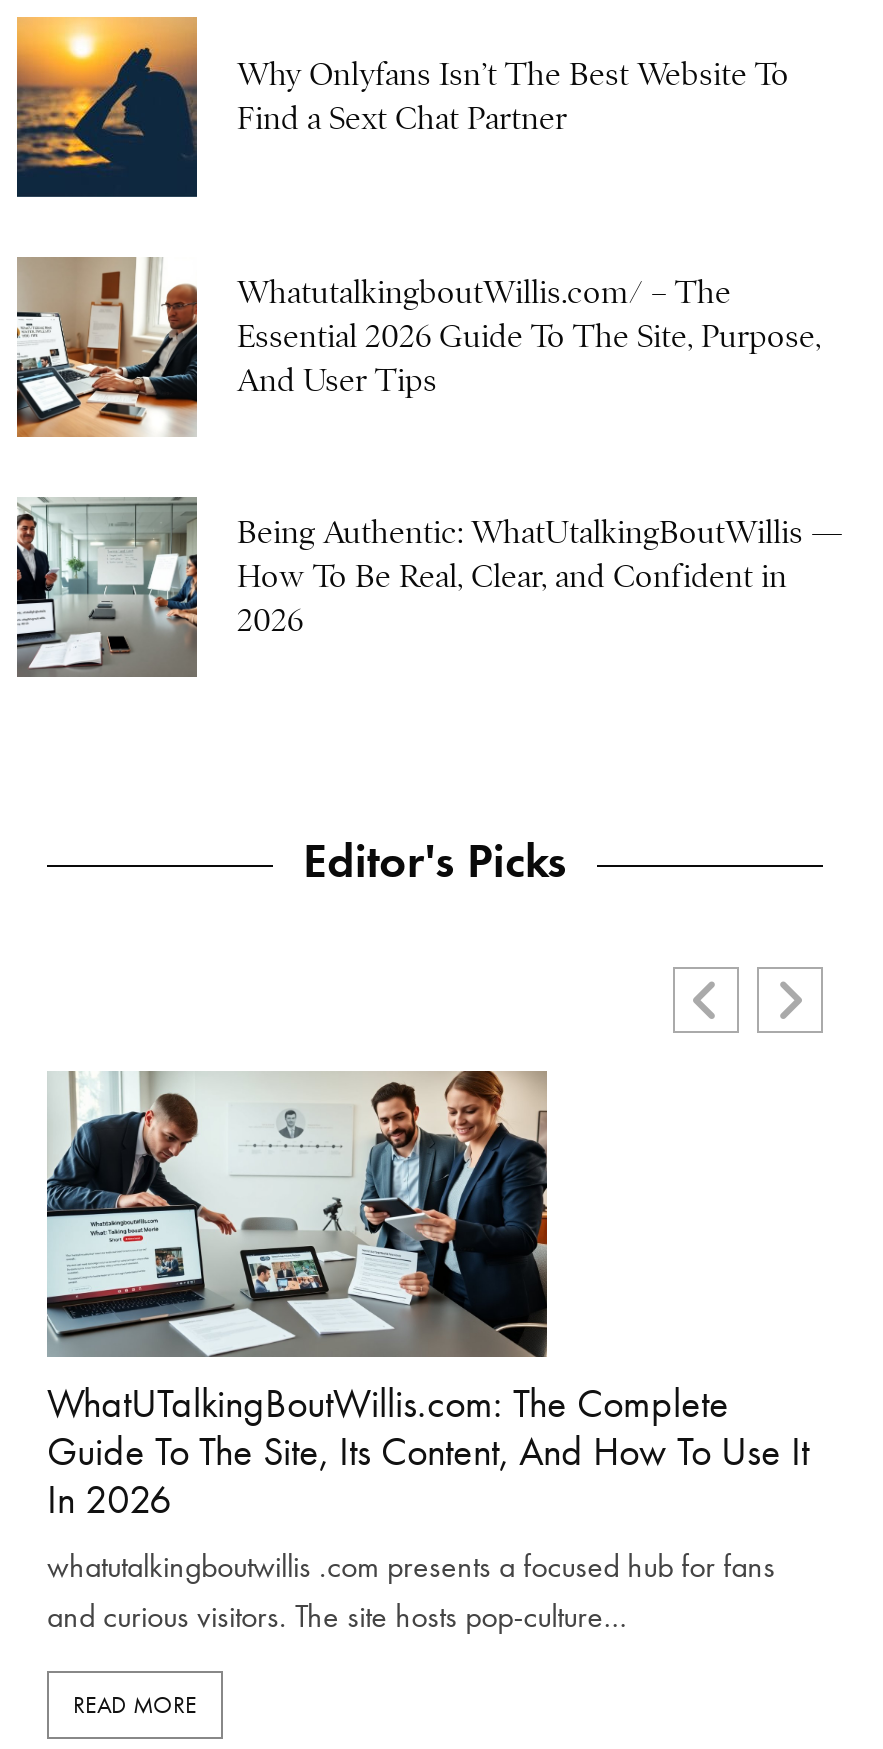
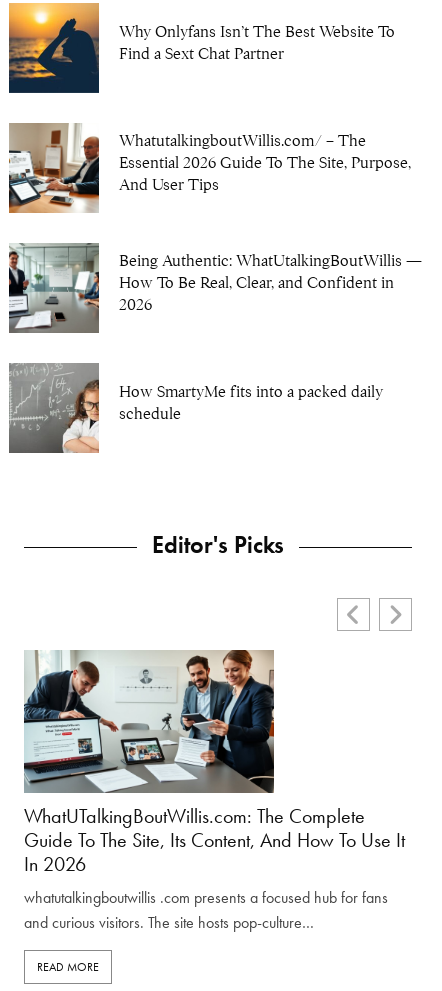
+ [image]
+ How SmartyMe fits into a packed daily
+ schedule
